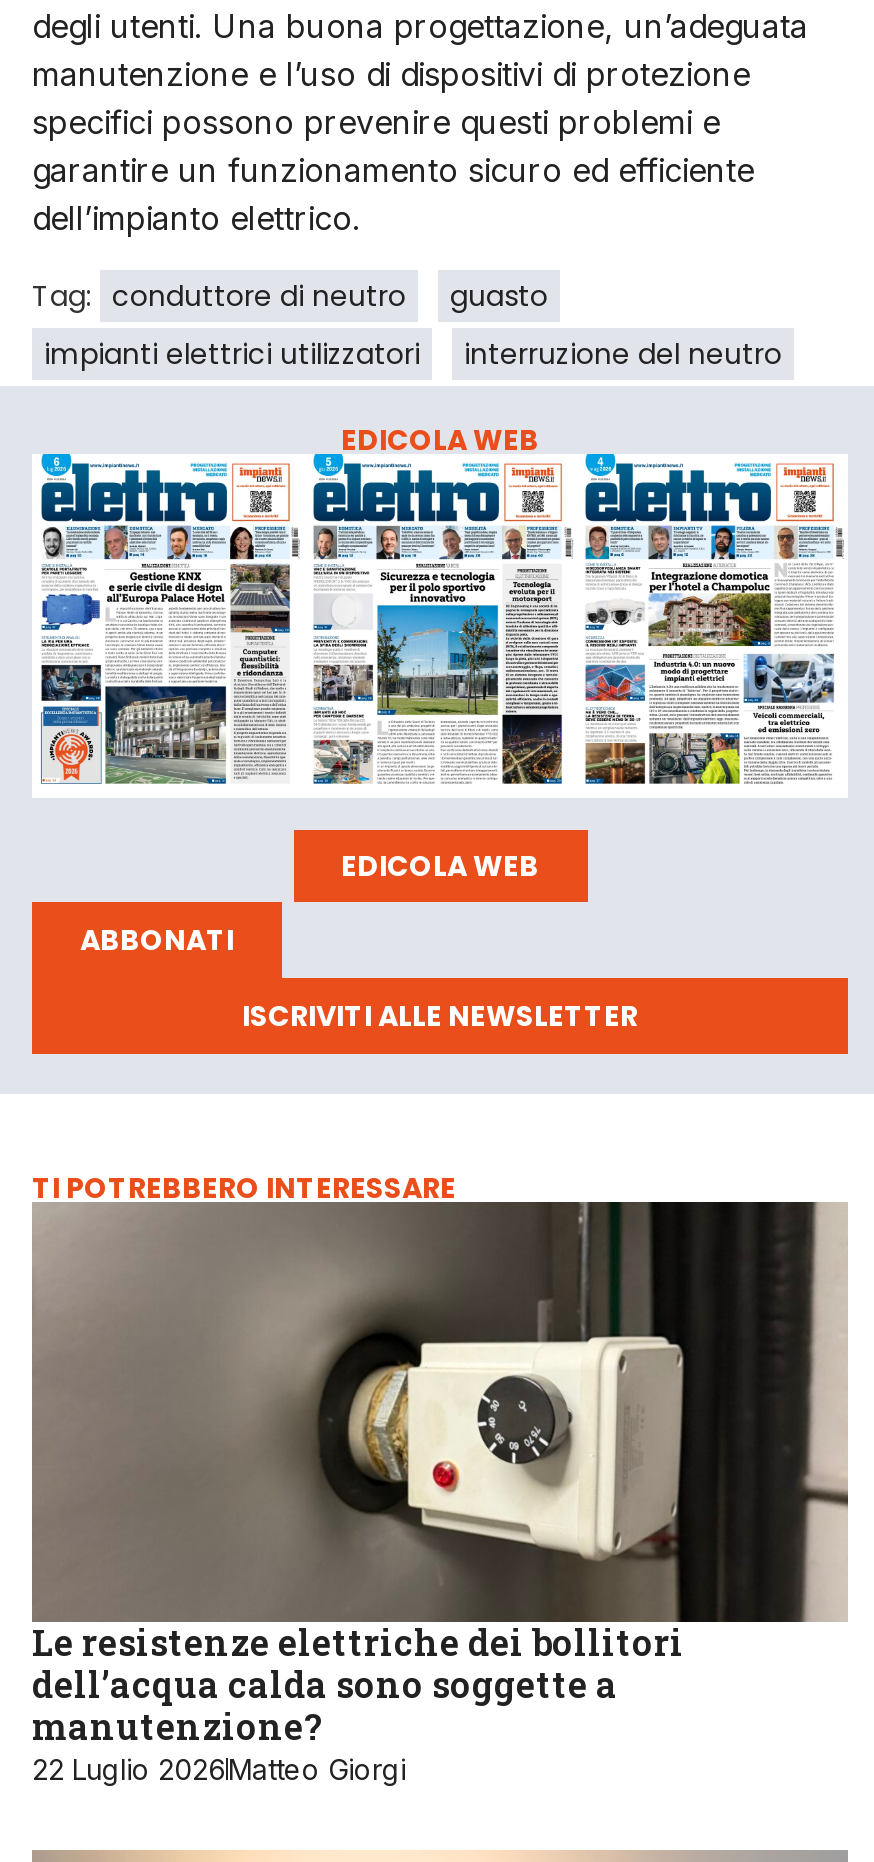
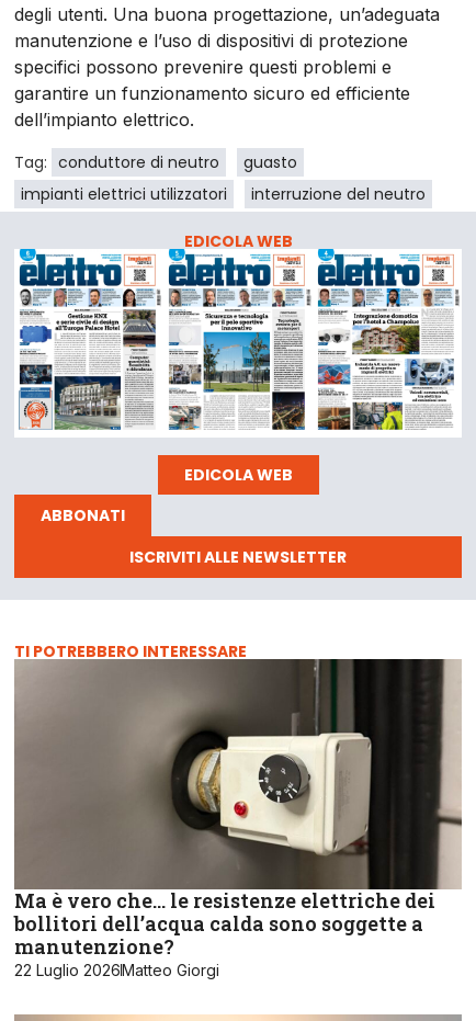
- Le resistenze elettriche dei bollitori
- dell’acqua calda sono soggette a
+ Ma è vero che… le resistenze elettriche dei
+ bollitori dell’acqua calda sono soggette a
